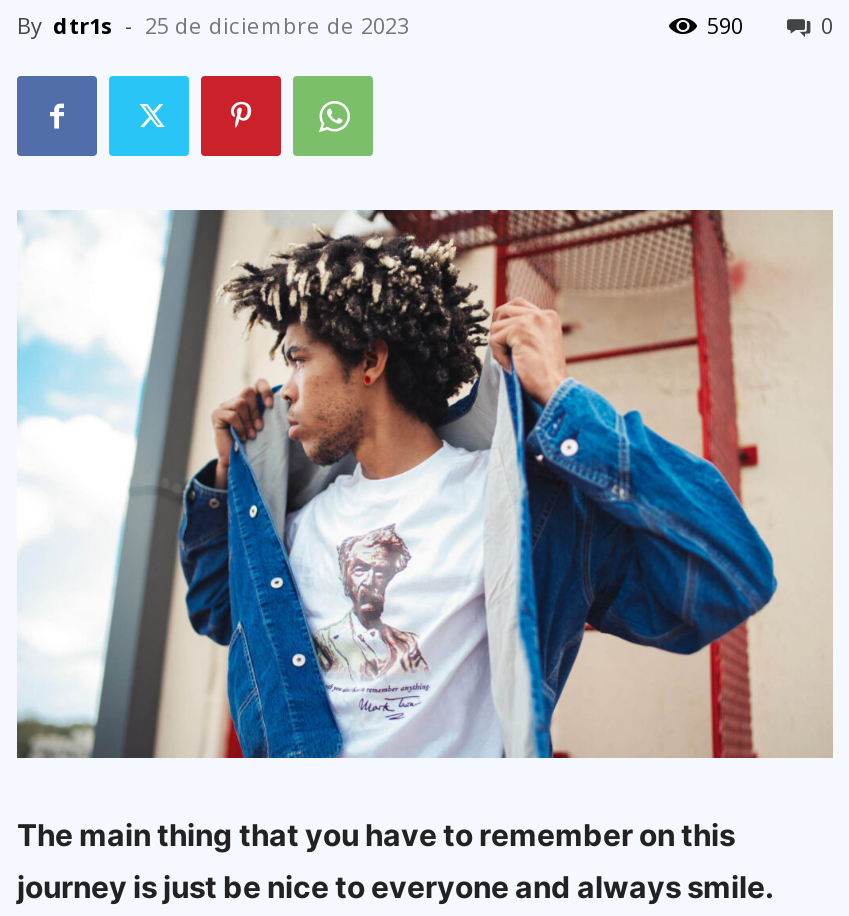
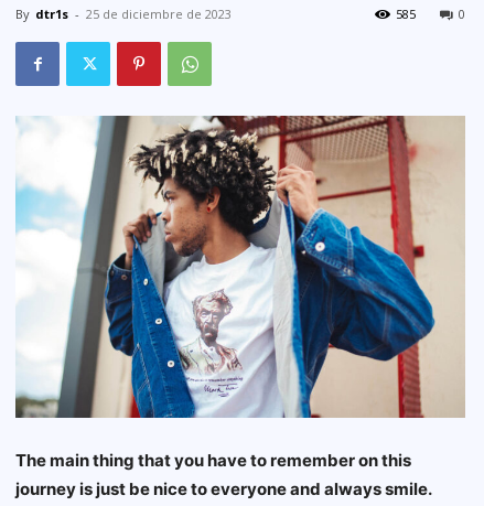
- 590
+ 585
